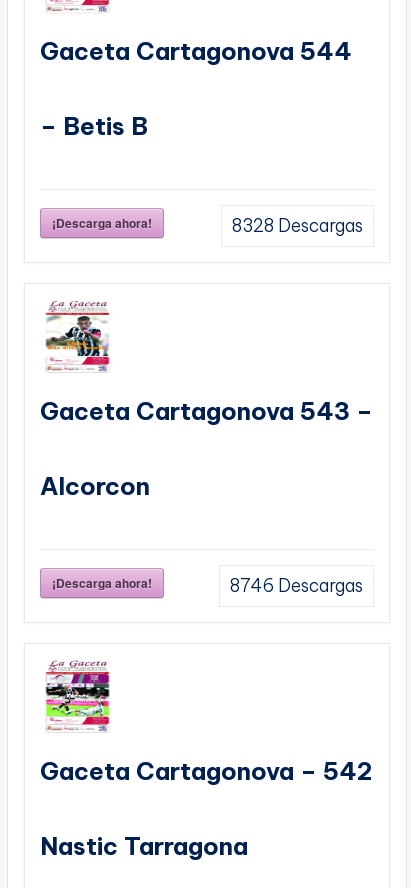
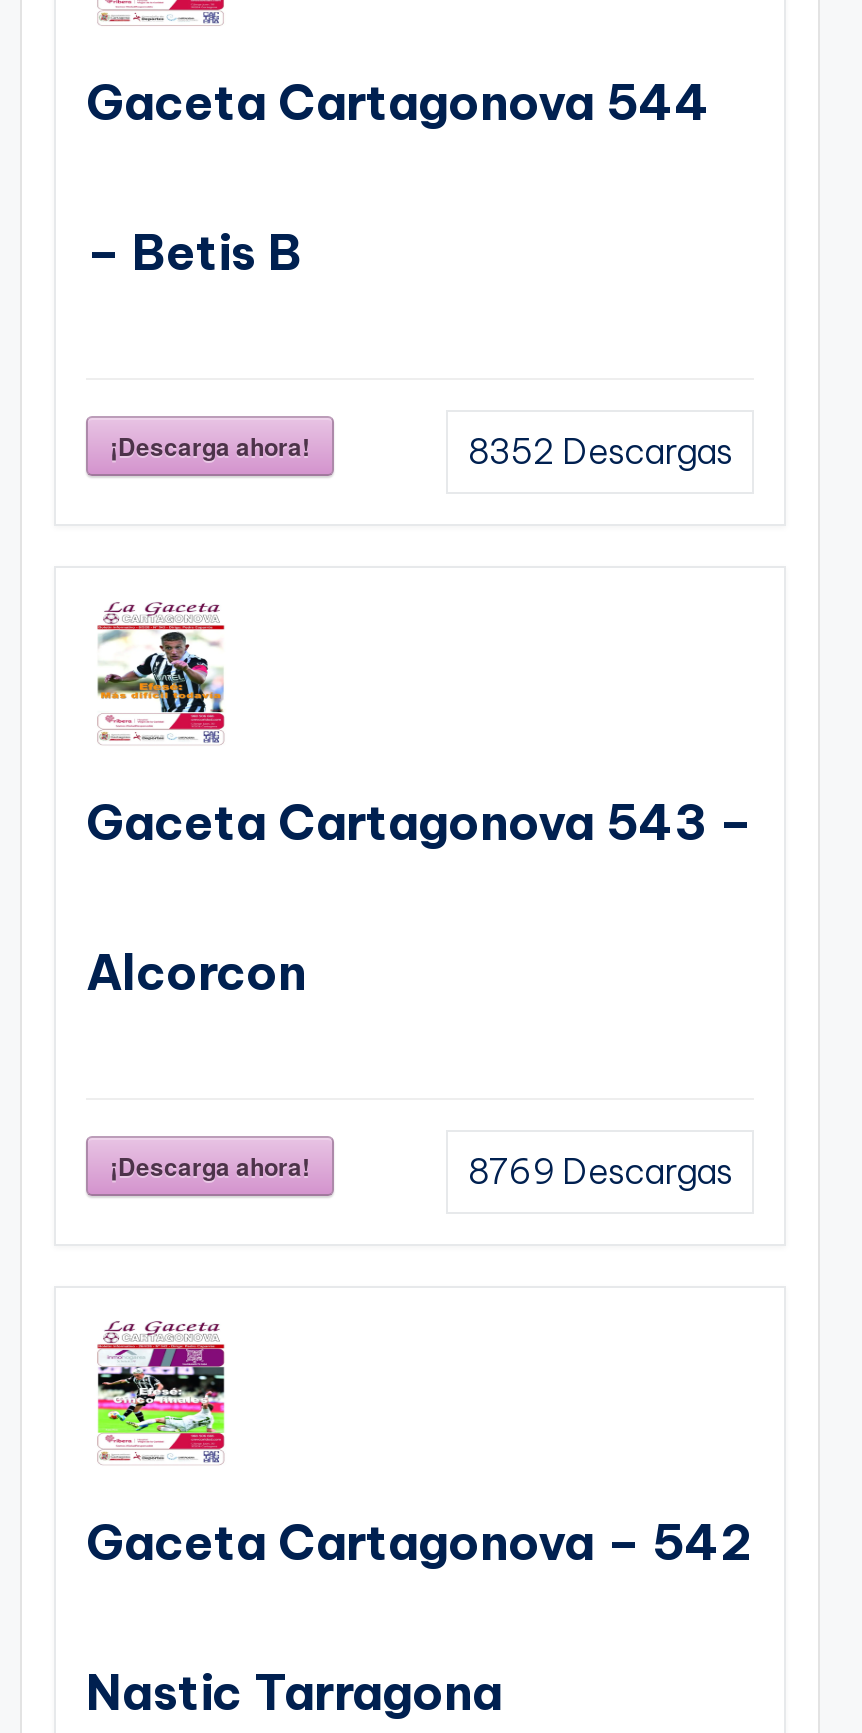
- 8328 Descargas
+ 8352 Descargas

- 8746 Descargas
+ 8769 Descargas
